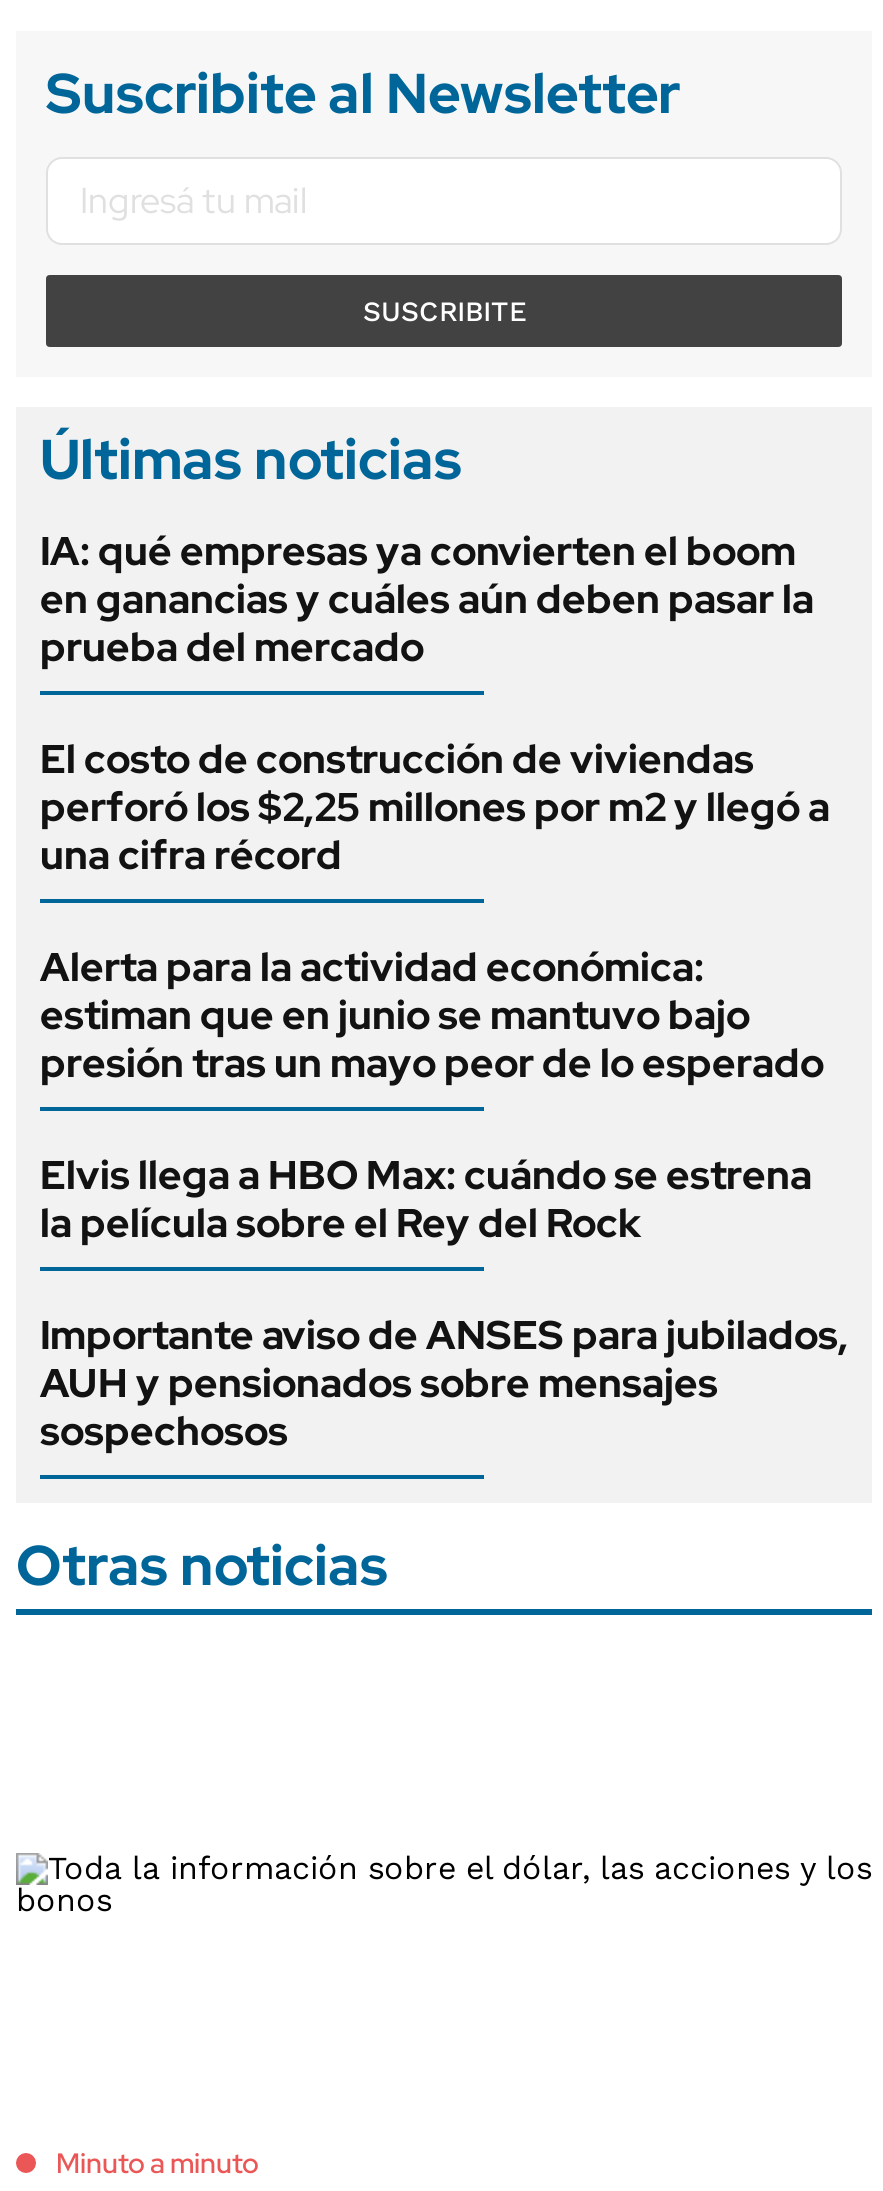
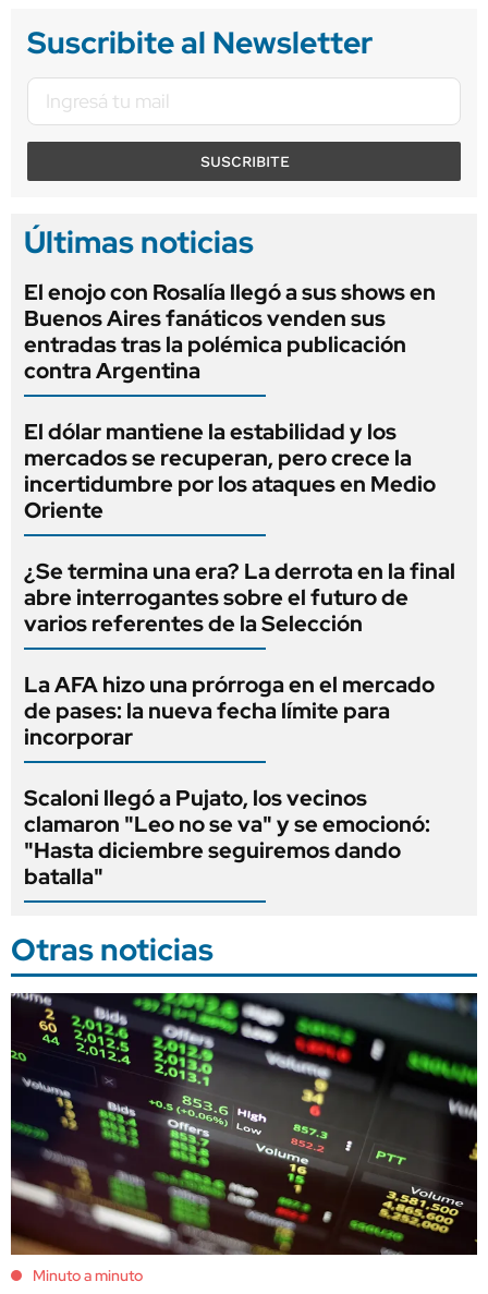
- IA: qué empresas ya convierten el boom
- en ganancias y cuáles aún deben pasar la
- prueba del mercado
+ El enojo con Rosalía llegó a sus shows en
+ Buenos Aires fanáticos venden sus
+ entradas tras la polémica publicación
+ contra Argentina

- El costo de construcción de viviendas
- perforó los $2,25 millones por m2 y llegó a
- una cifra récord
+ El dólar mantiene la estabilidad y los
+ mercados se recuperan, pero crece la
+ incertidumbre por los ataques en Medio
+ Oriente

- Alerta para la actividad económica:
- estiman que en junio se mantuvo bajo
- presión tras un mayo peor de lo esperado
+ ¿Se termina una era? La derrota en la final
+ abre interrogantes sobre el futuro de
+ varios referentes de la Selección

- Elvis llega a HBO Max: cuándo se estrena
- la película sobre el Rey del Rock
+ La AFA hizo una prórroga en el mercado
+ de pases: la nueva fecha límite para
+ incorporar

- Importante aviso de ANSES para jubilados,
- AUH y pensionados sobre mensajes
- sospechosos
+ Scaloni llegó a Pujato, los vecinos
+ clamaron "Leo no se va" y se emocionó:
+ "Hasta diciembre seguiremos dando
+ batalla"

+ [image]
